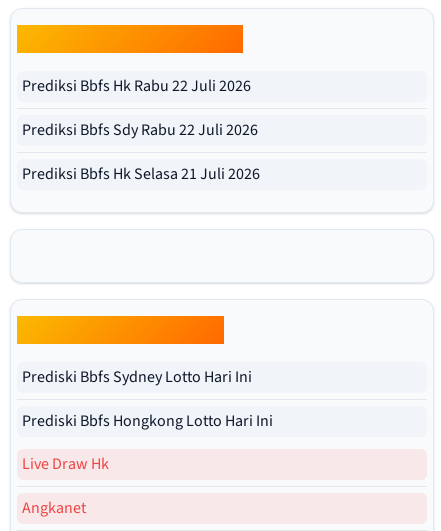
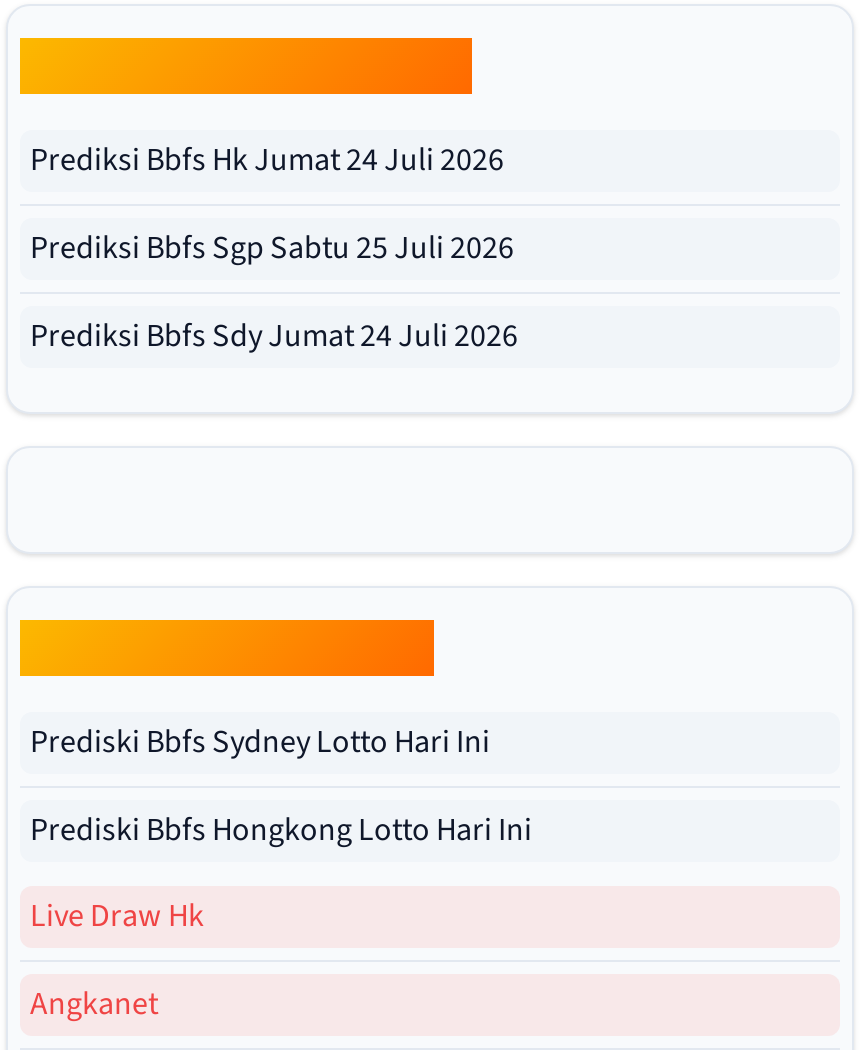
- Prediksi Bbfs Hk Rabu 22 Juli 2026
+ Prediksi Bbfs Hk Jumat 24 Juli 2026

- Prediksi Bbfs Sdy Rabu 22 Juli 2026
+ Prediksi Bbfs Sgp Sabtu 25 Juli 2026

- Prediksi Bbfs Hk Selasa 21 Juli 2026
+ Prediksi Bbfs Sdy Jumat 24 Juli 2026
